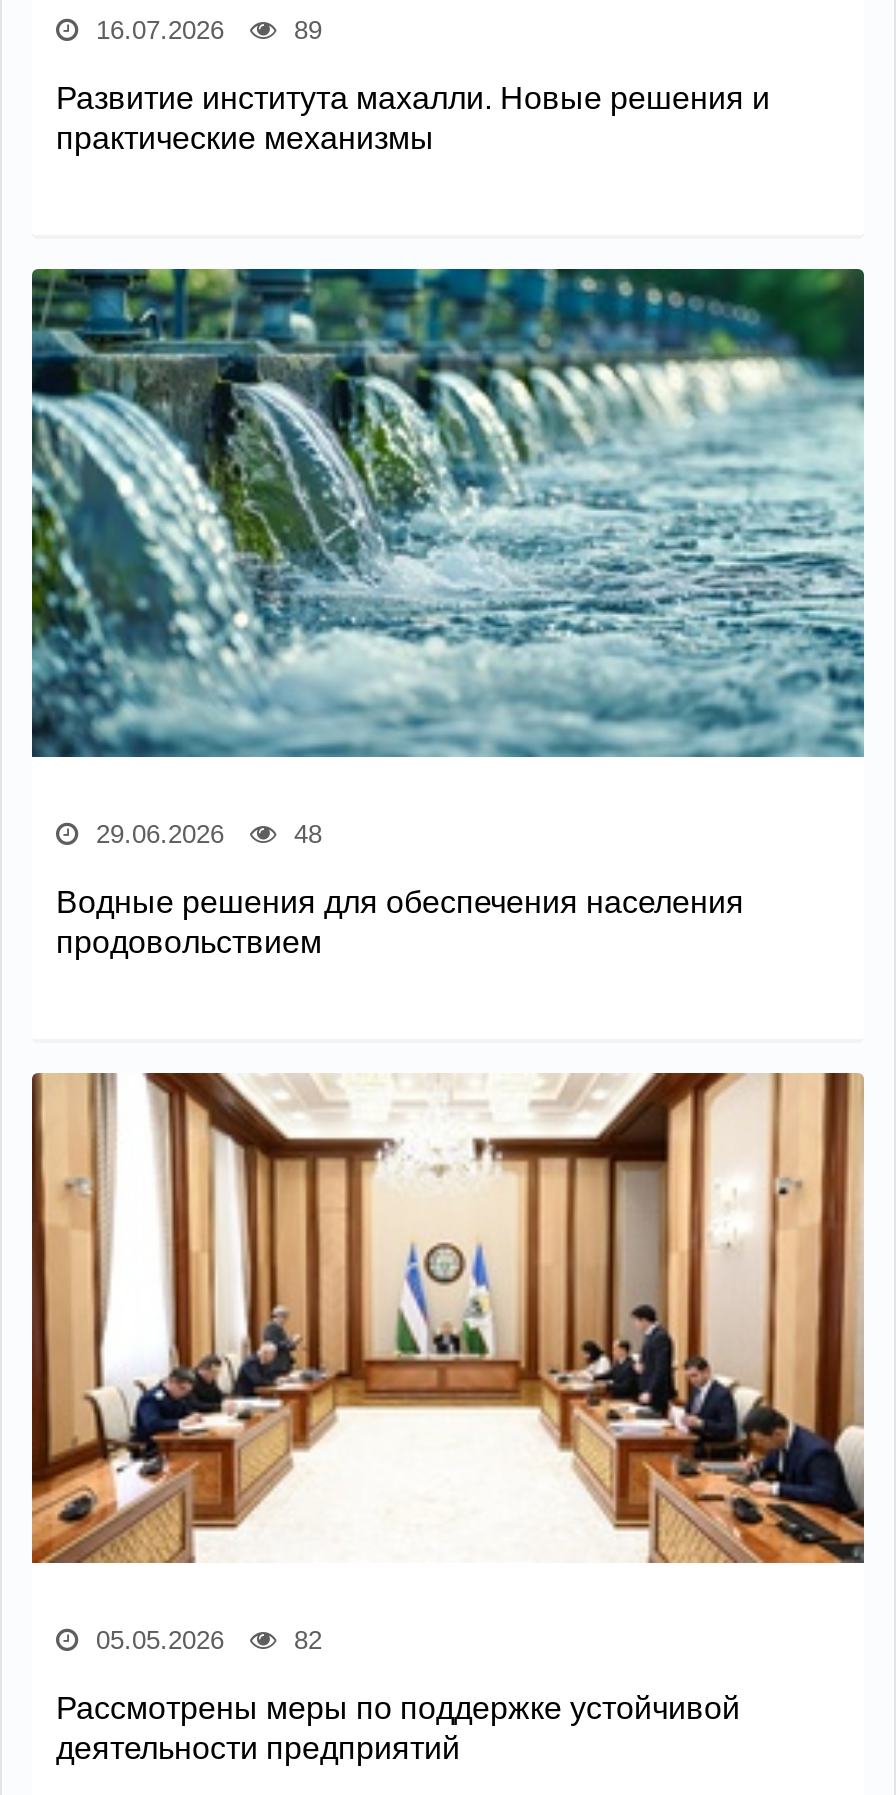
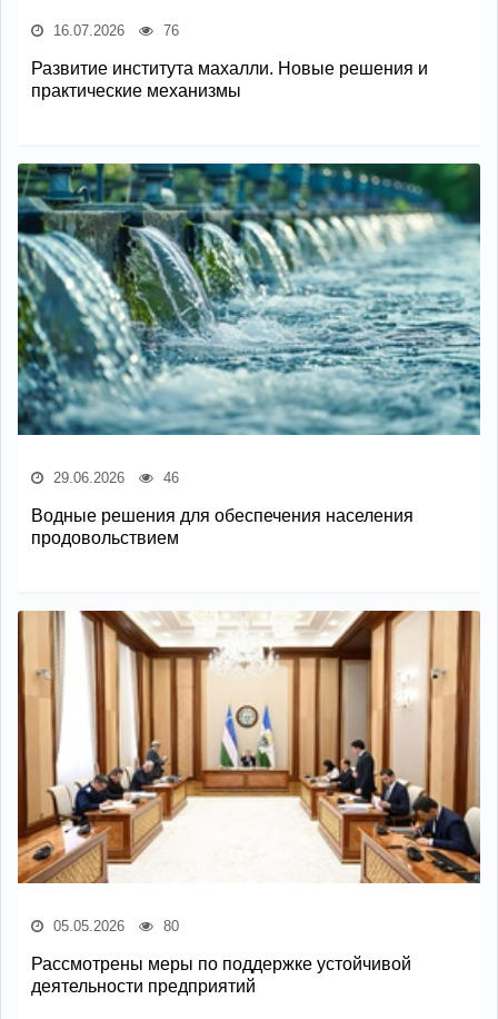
- 89
+ 76

- 48
+ 46

- 82
+ 80
